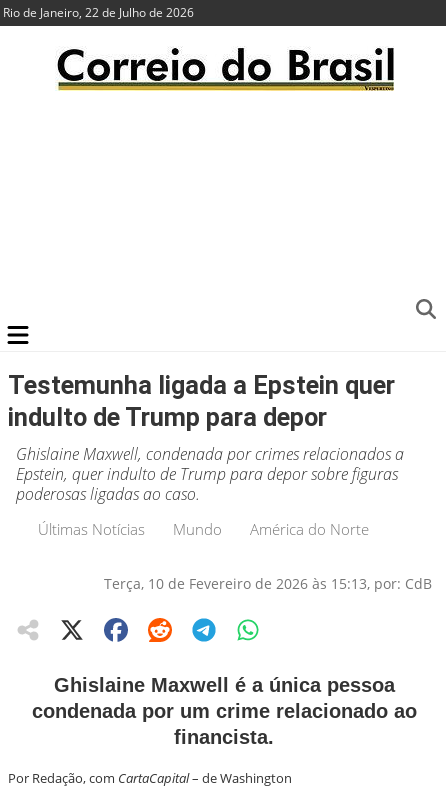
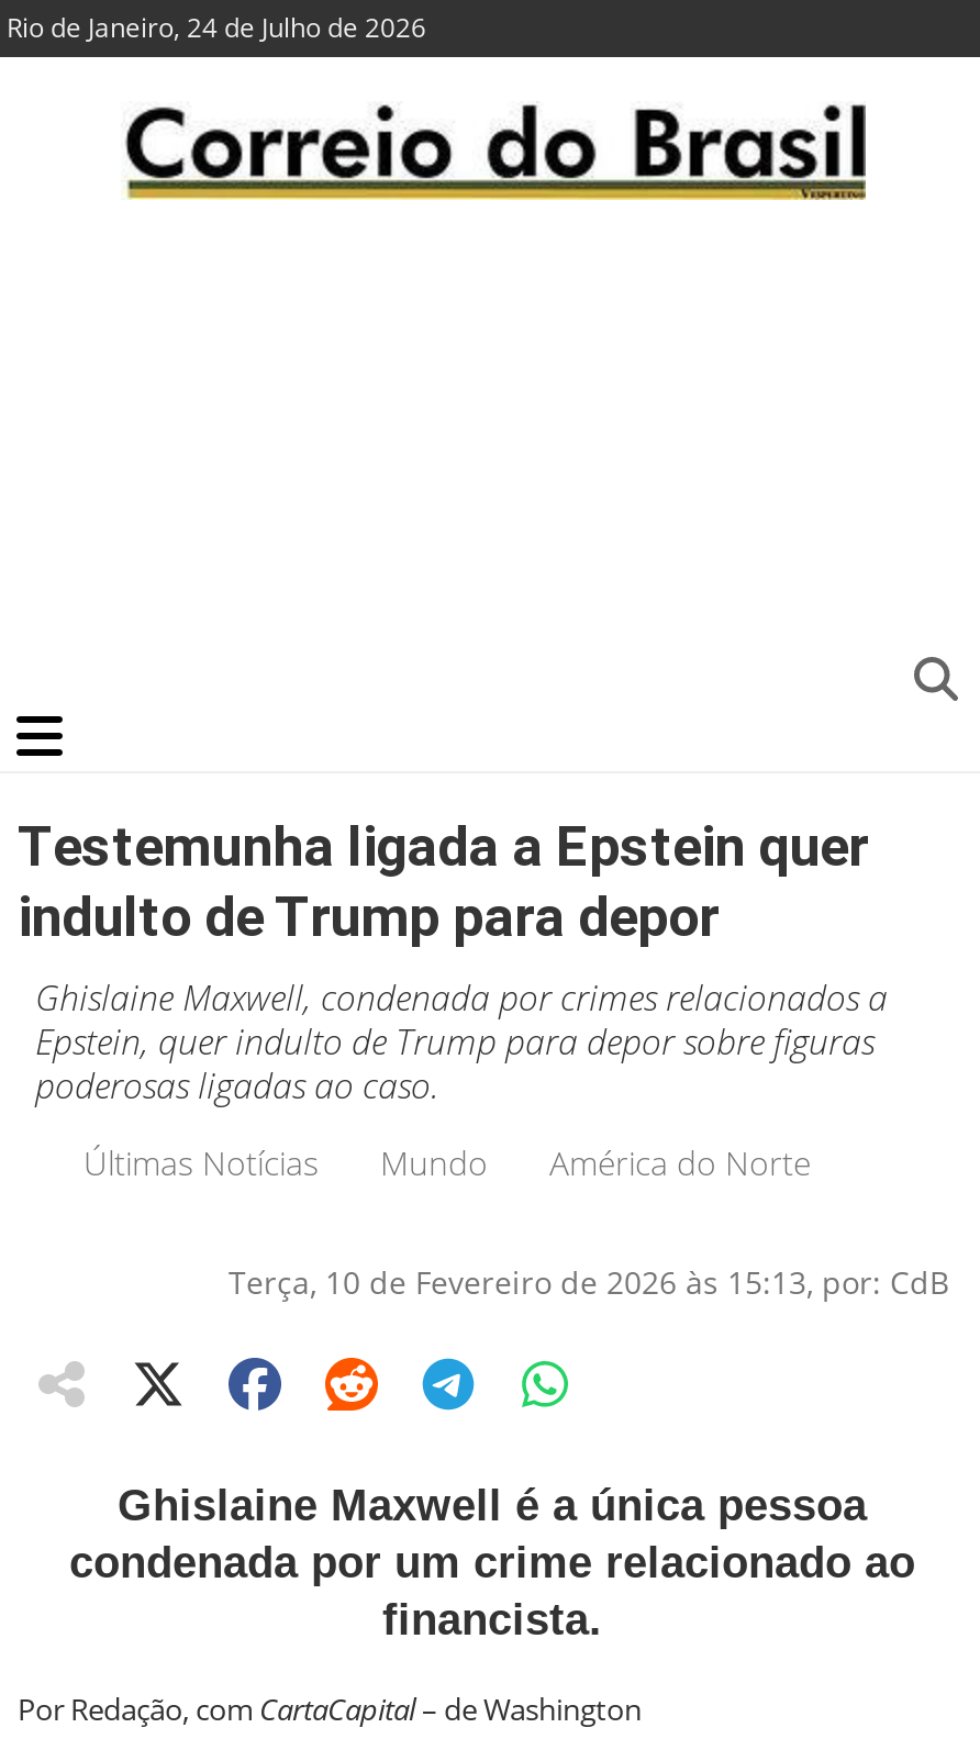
- Rio de Janeiro, 22 de Julho de 2026
+ Rio de Janeiro, 24 de Julho de 2026
